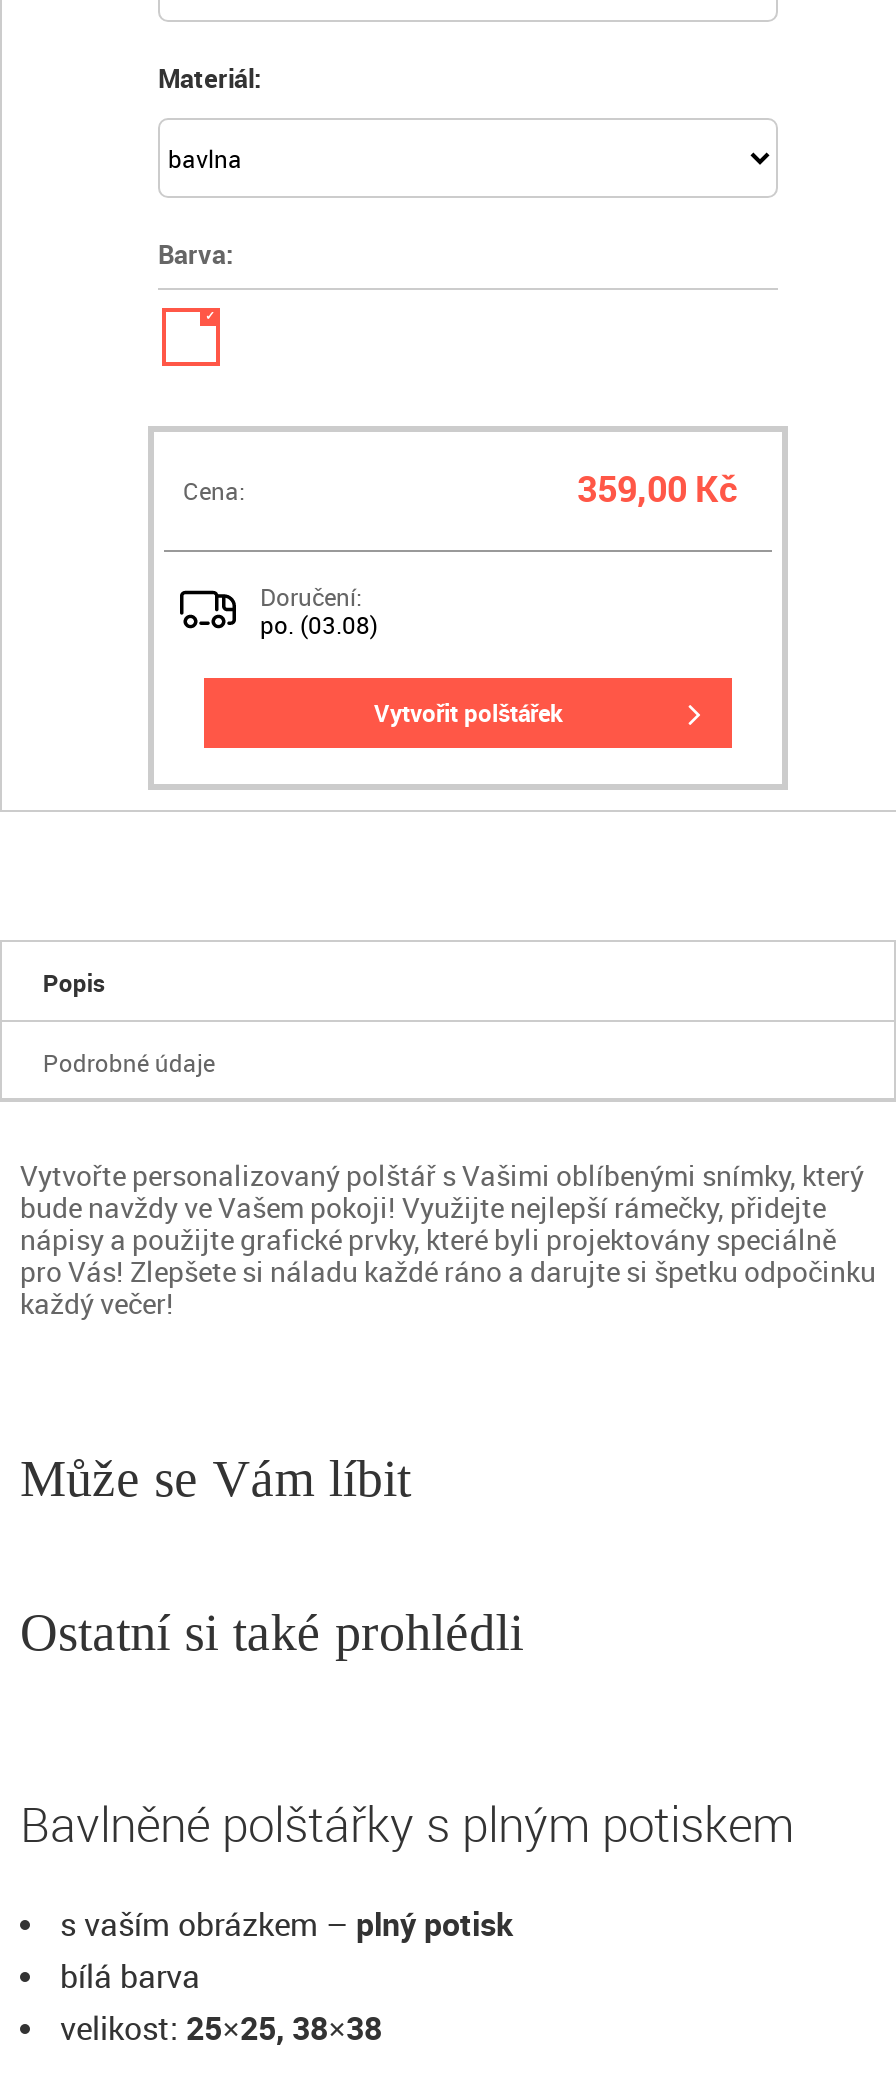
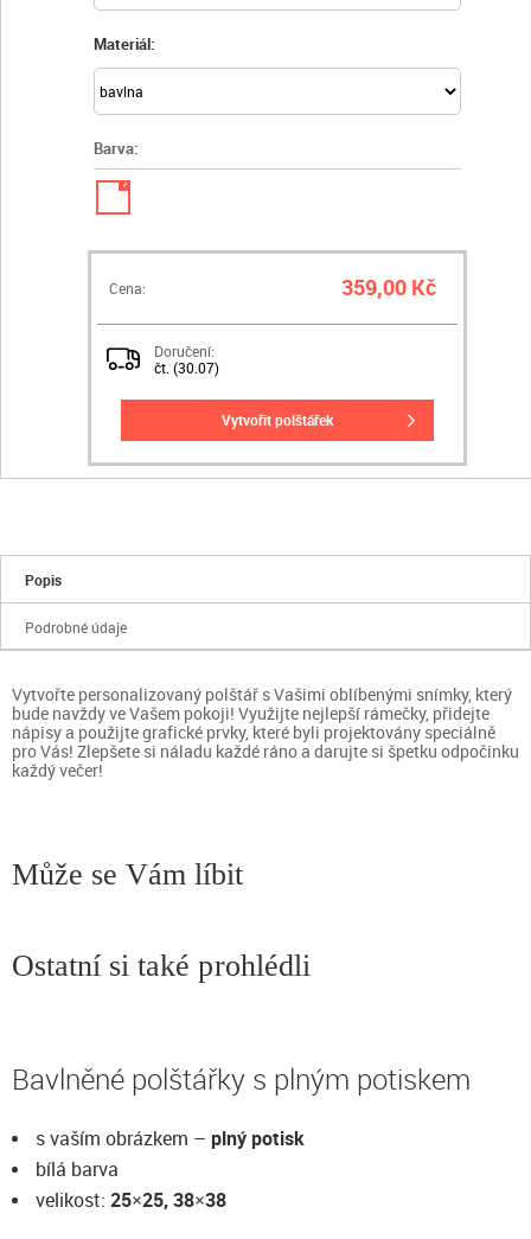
- po. (03.08)
+ čt. (30.07)
